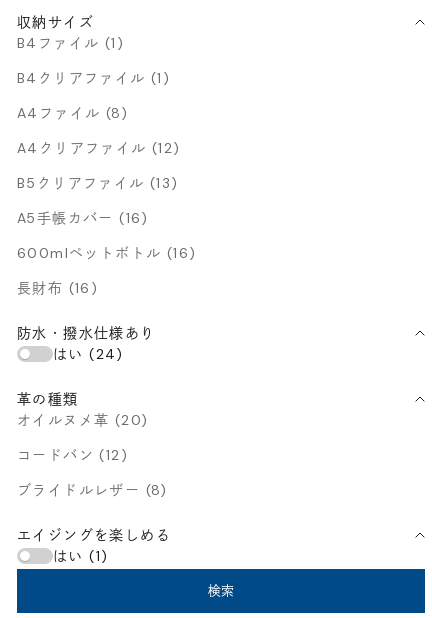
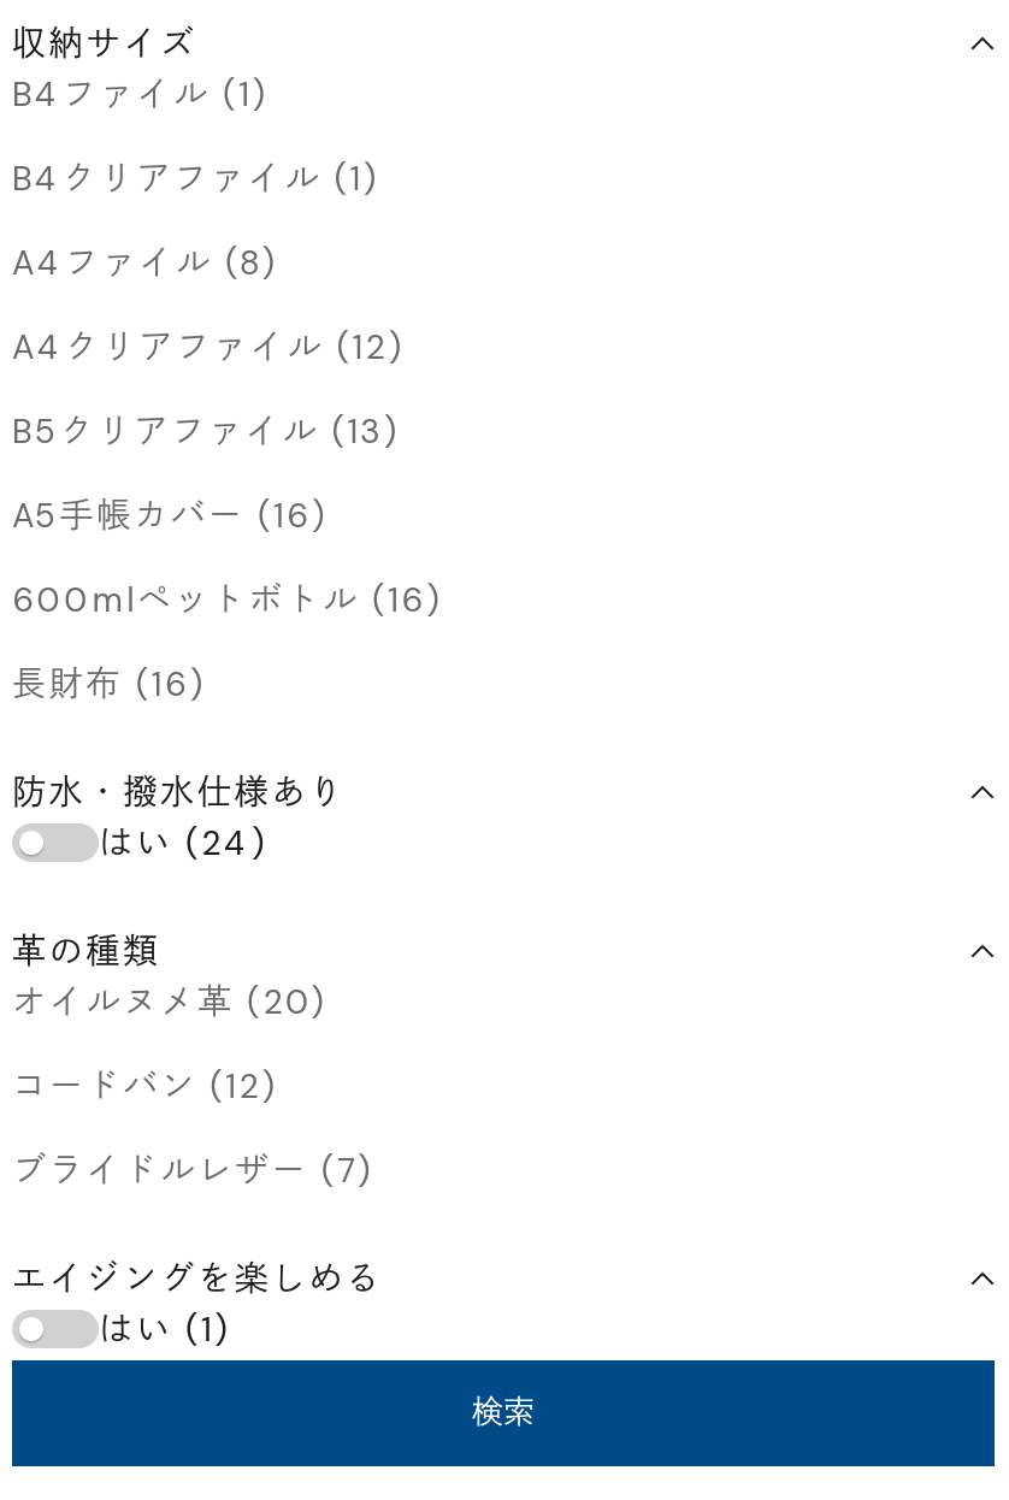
- ブライドルレザー (8)
+ ブライドルレザー (7)
